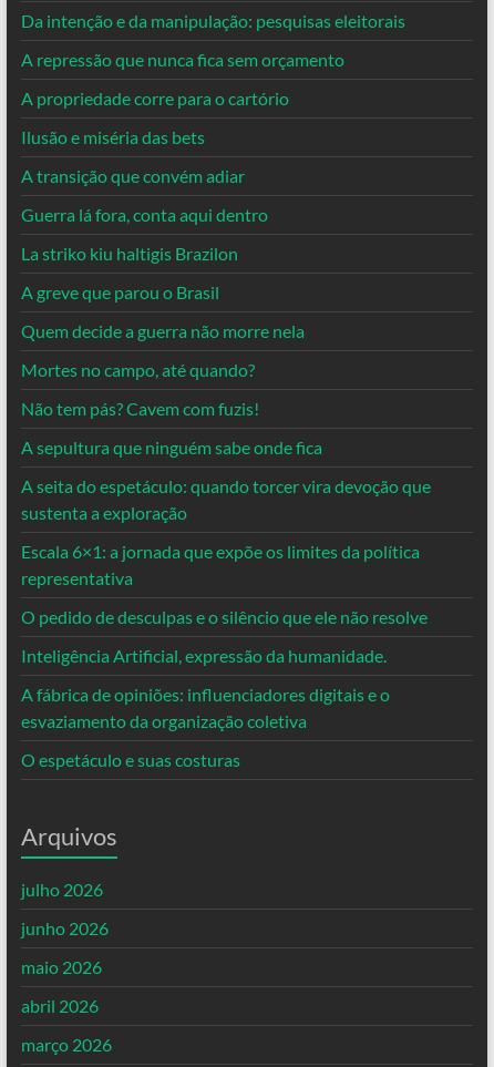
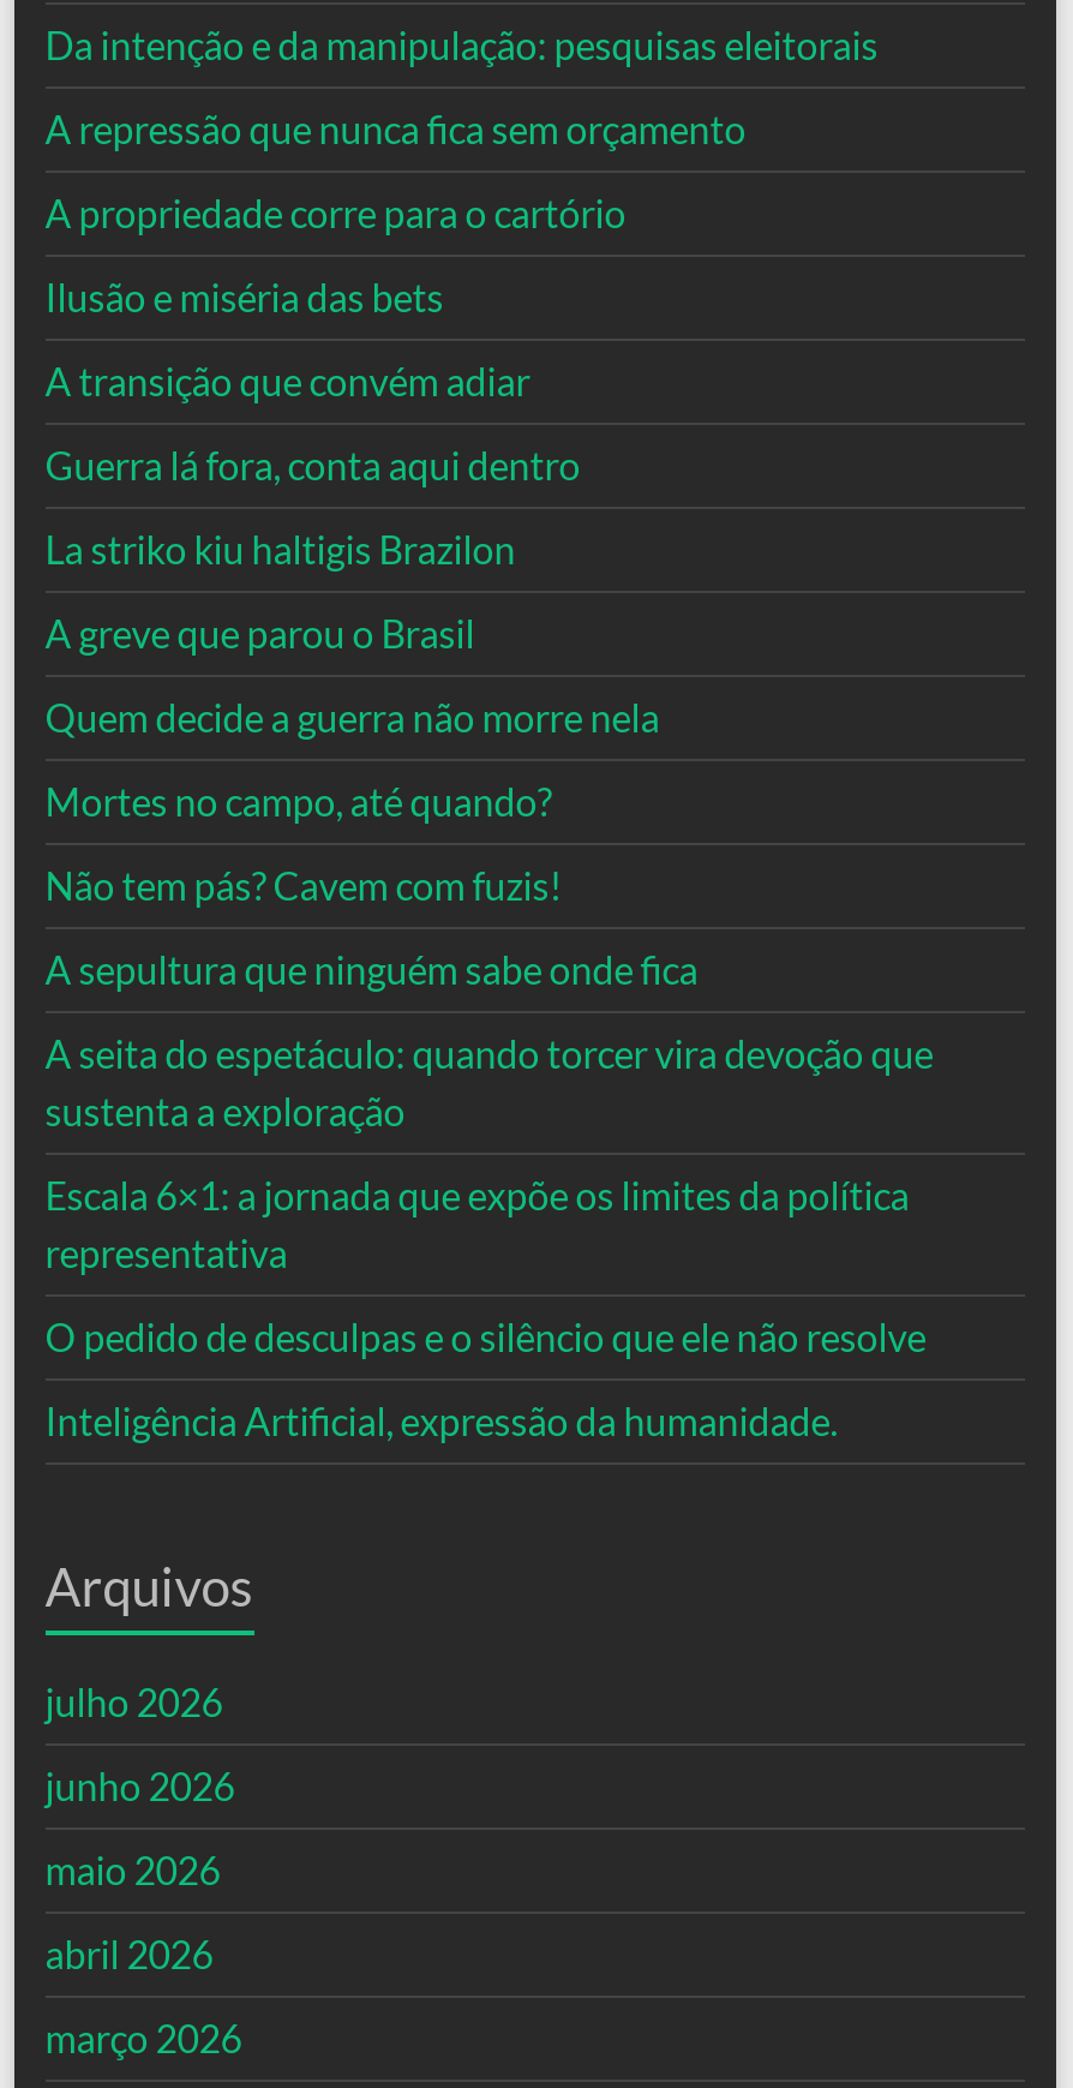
- A fábrica de opiniões: influenciadores digitais e o
- esvaziamento da organização coletiva
- O espetáculo e suas costuras
